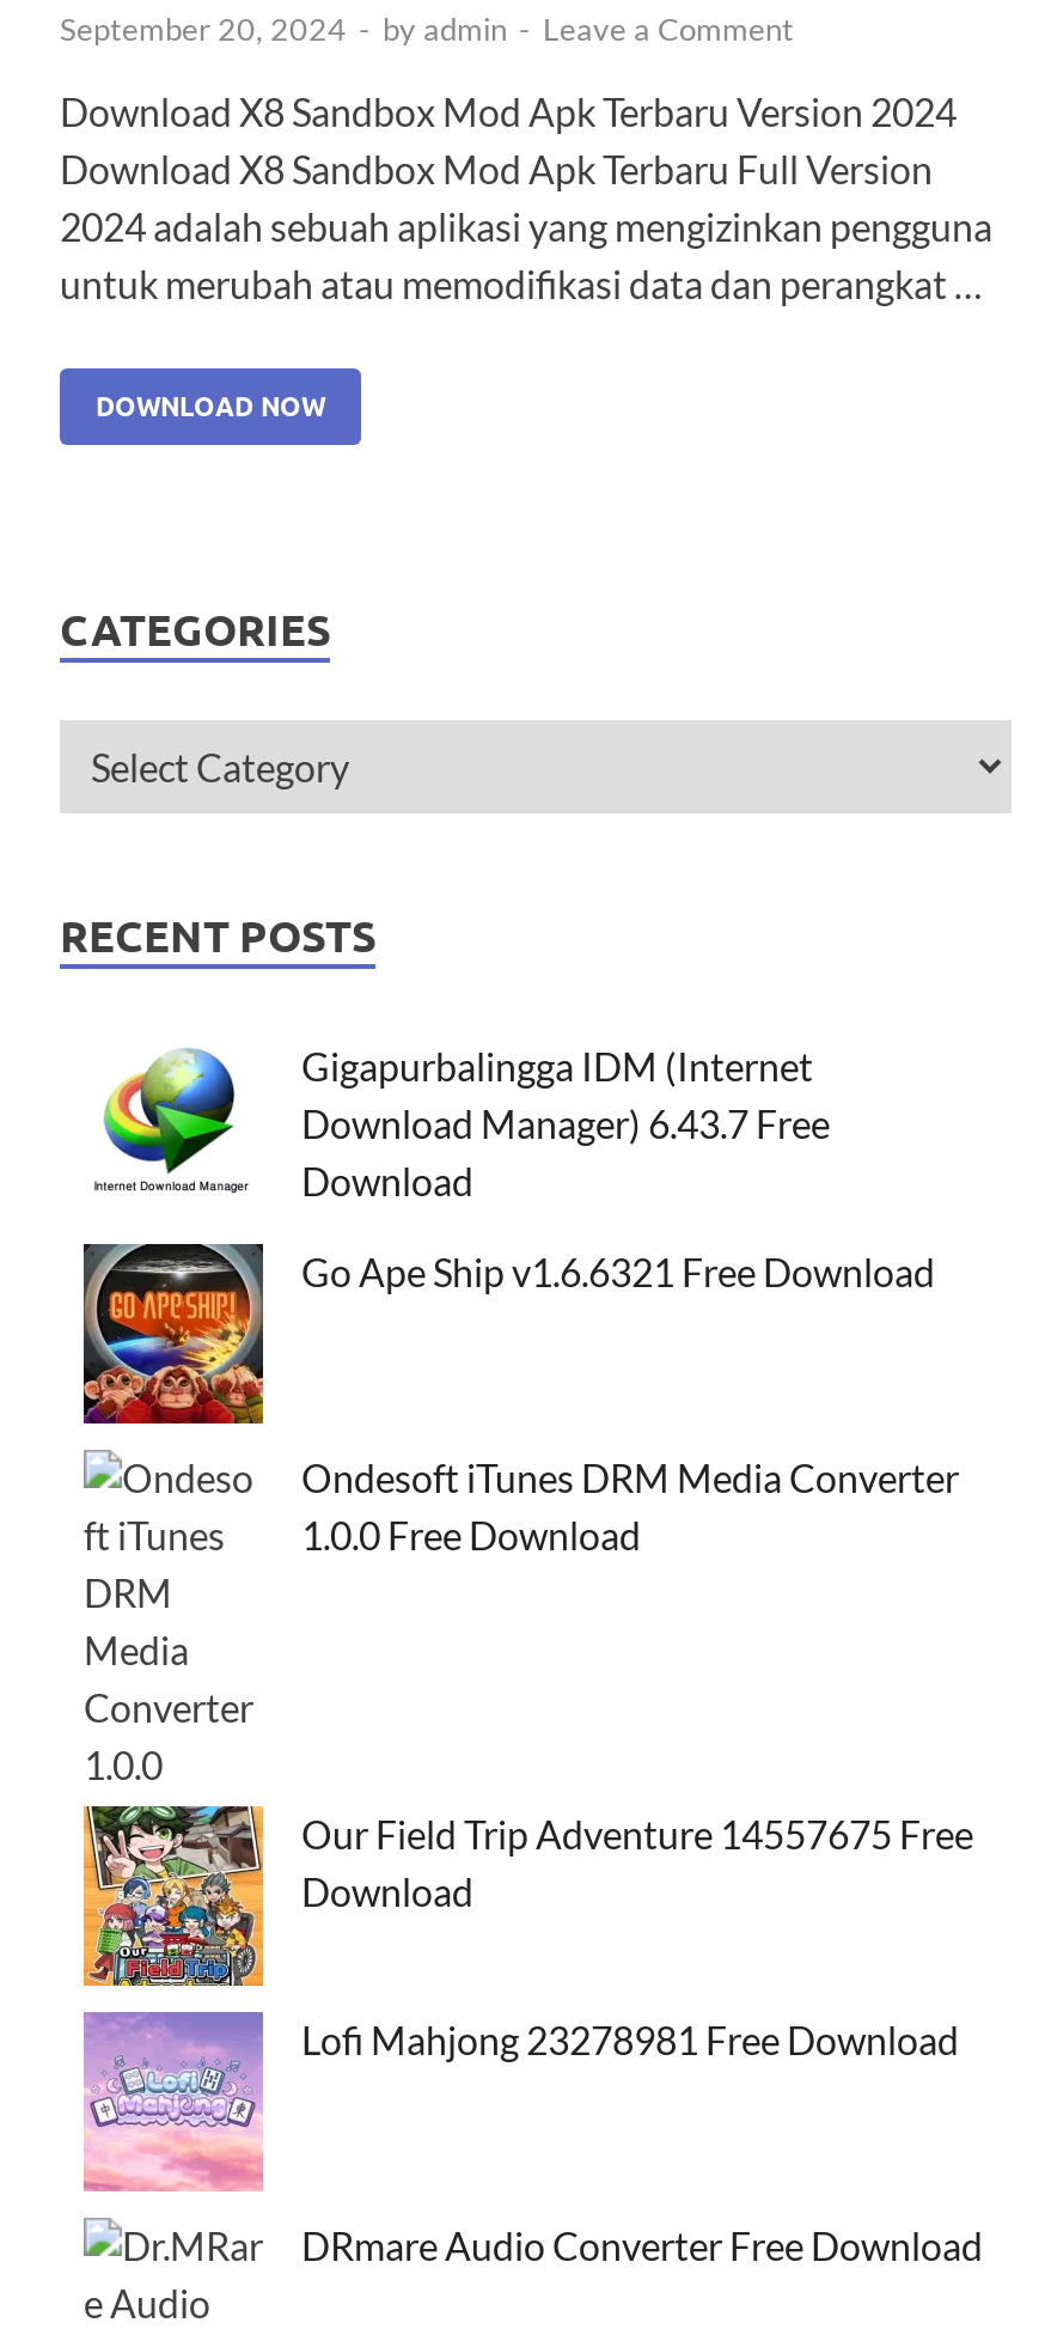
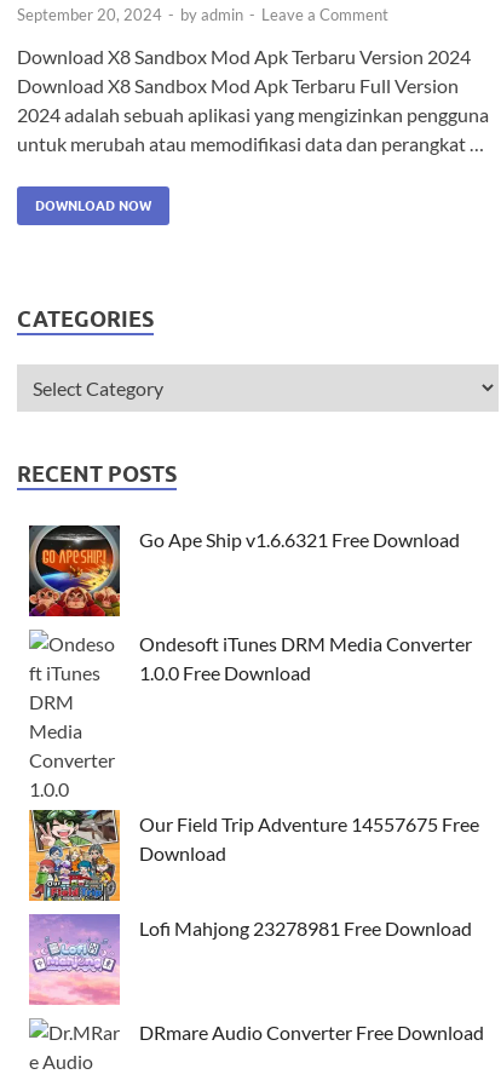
- [image]
- Gigapurbalingga IDM (Internet
- Download Manager) 6.43.7 Free
- Download
